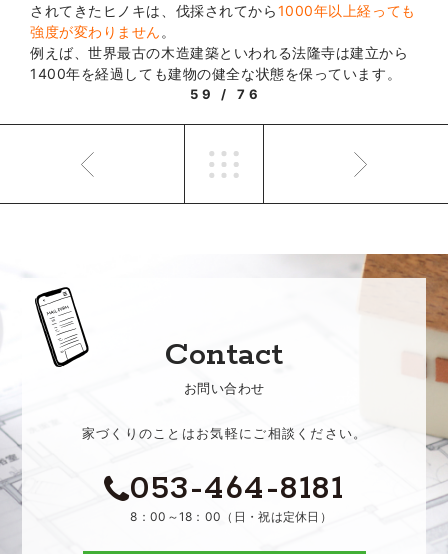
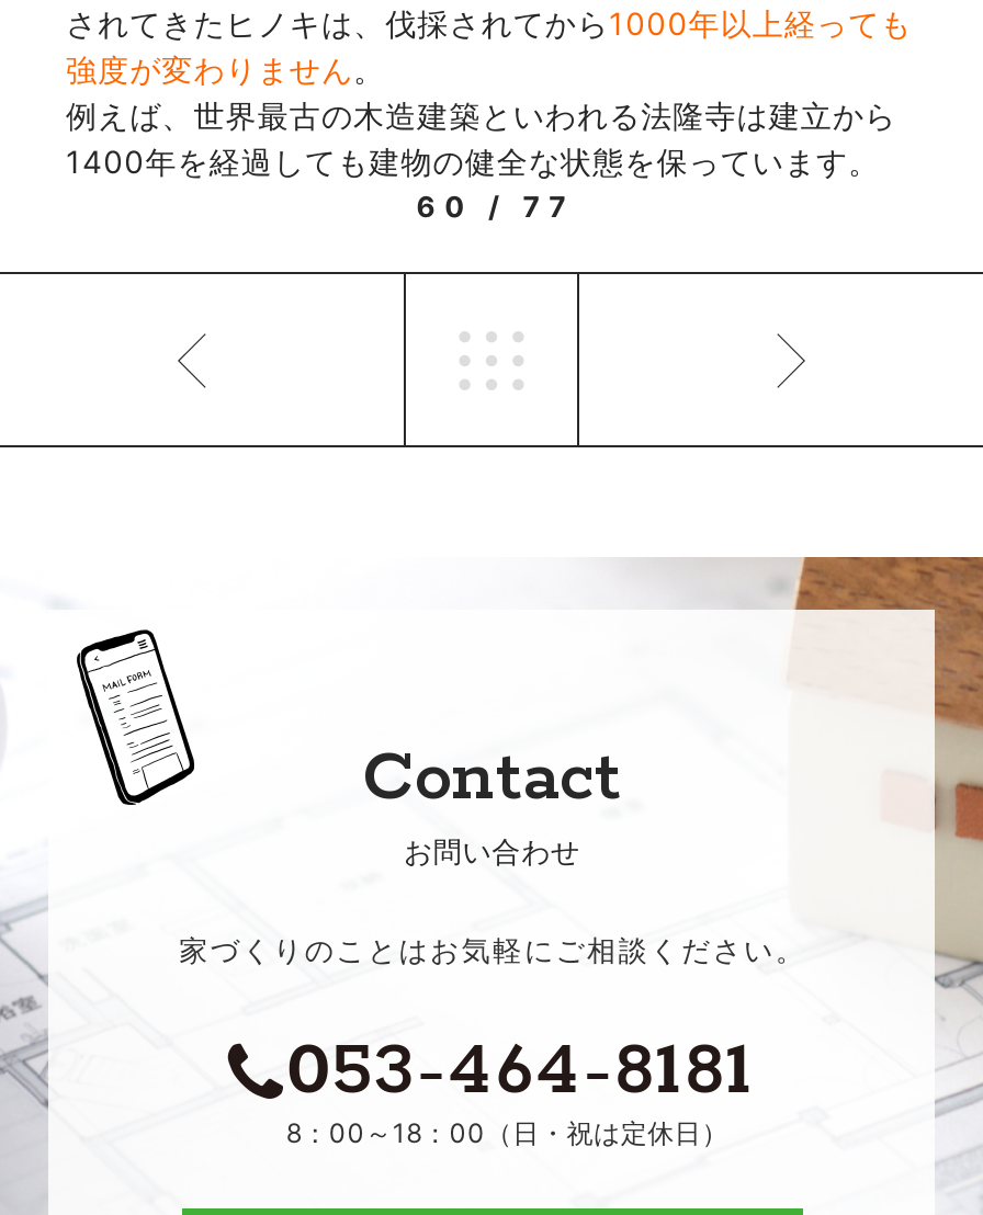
- 59 / 76
+ 60 / 77
